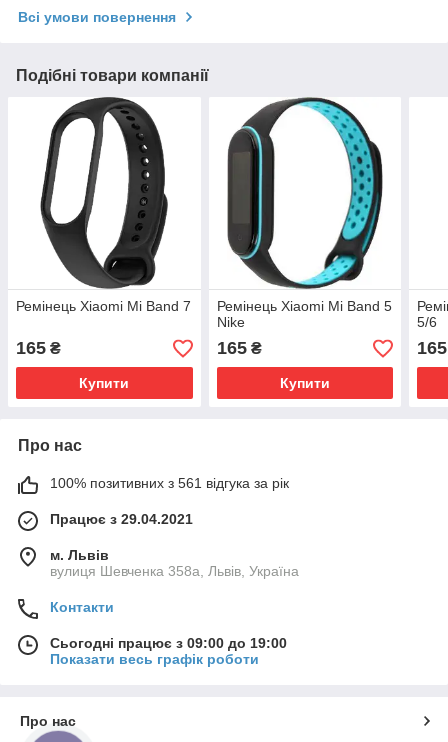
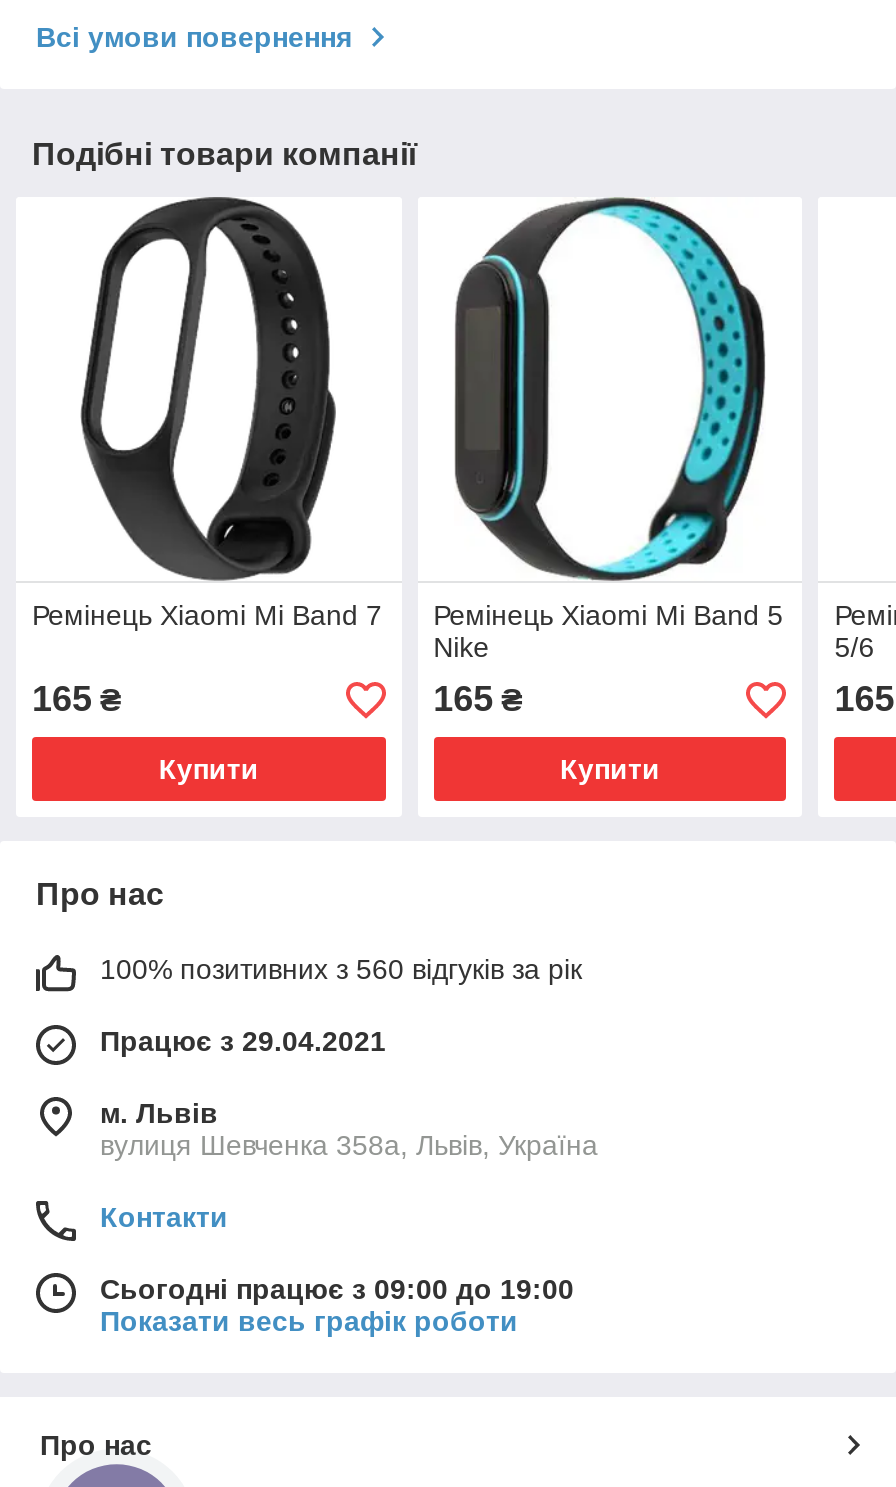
- 100% позитивних з 561 відгука за рік
+ 100% позитивних з 560 відгуків за рік
